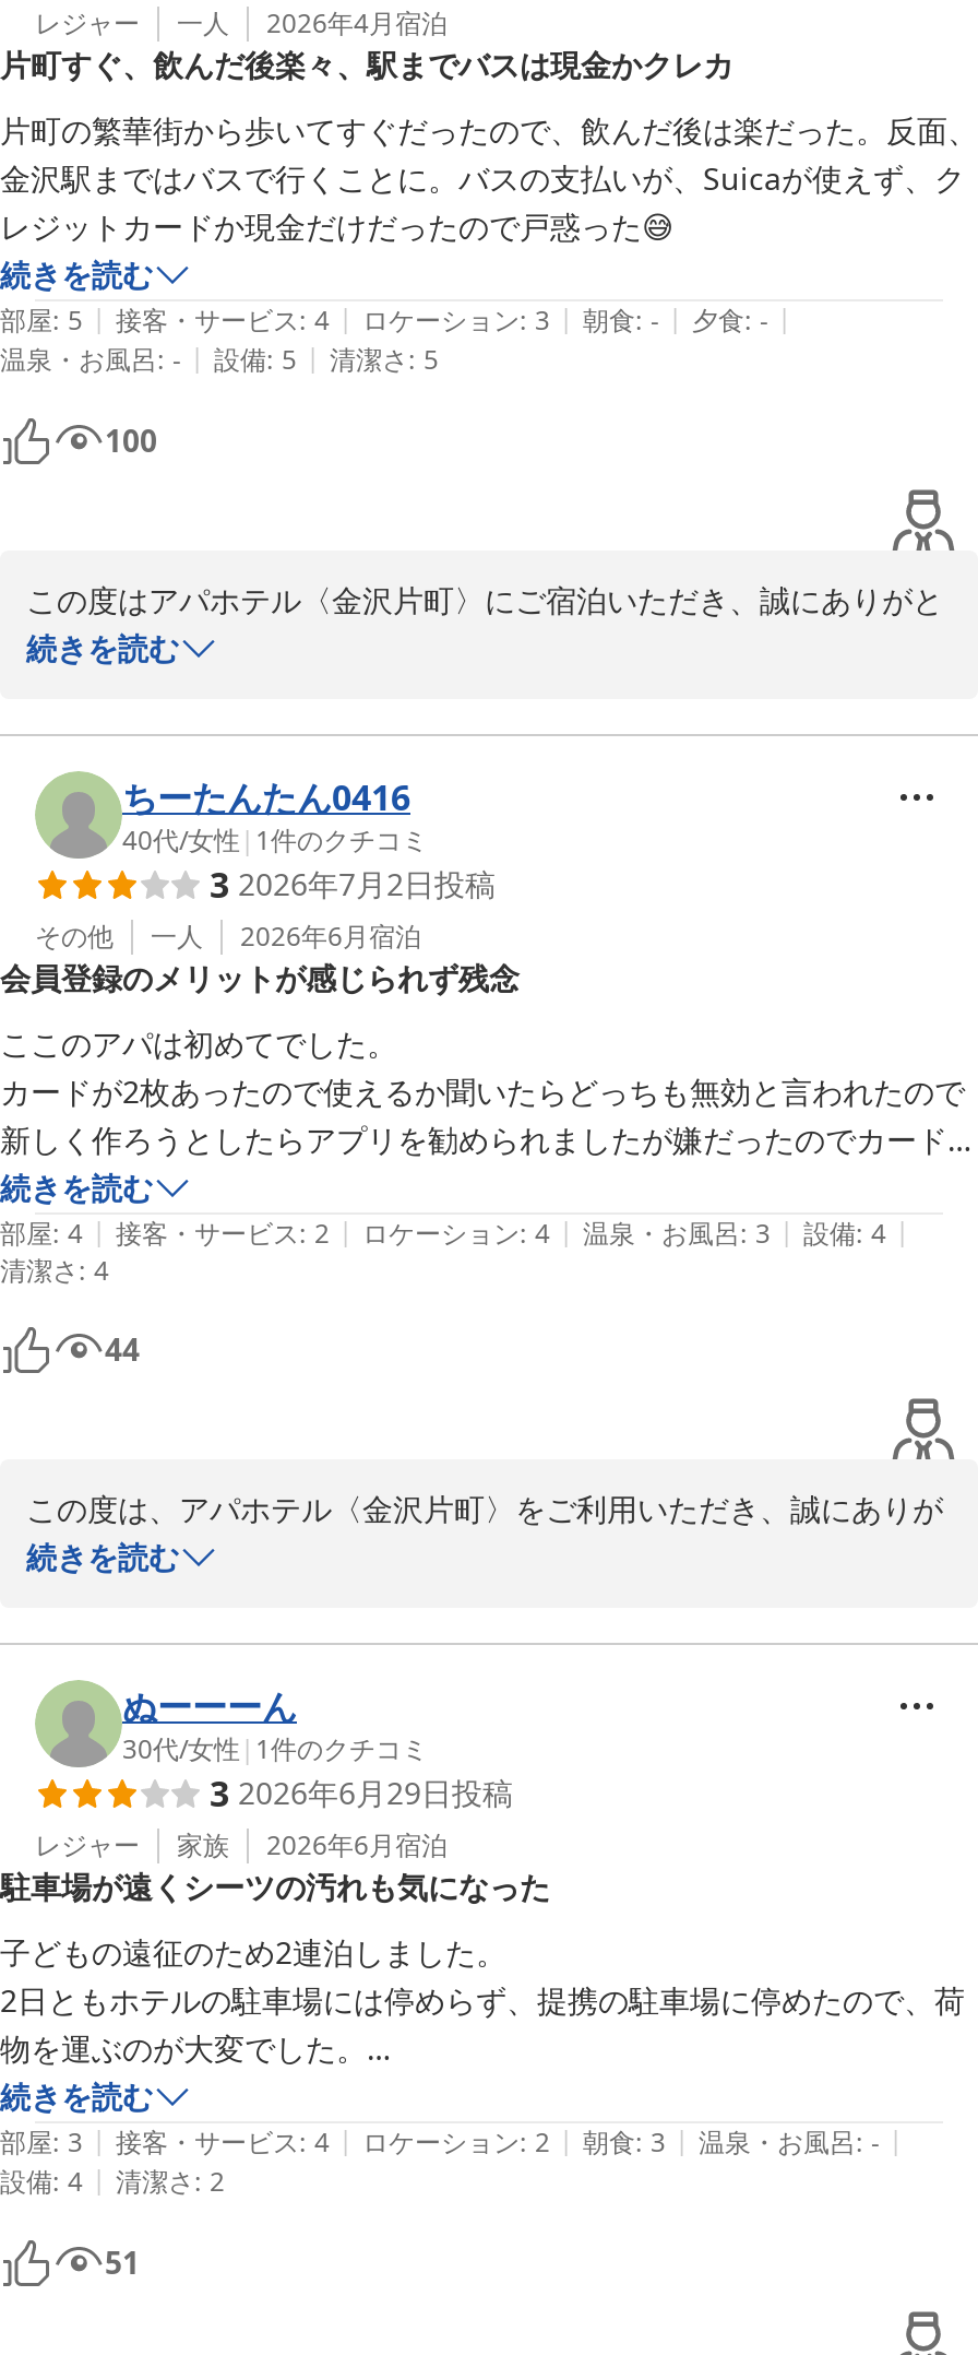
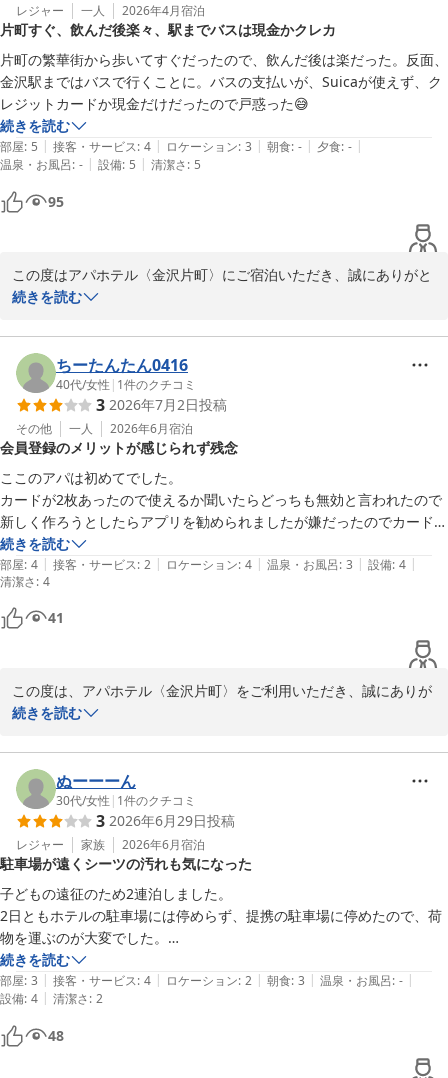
- 100
+ 95

- 44
+ 41

- 51
+ 48
